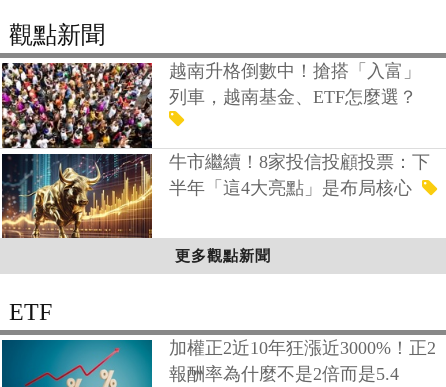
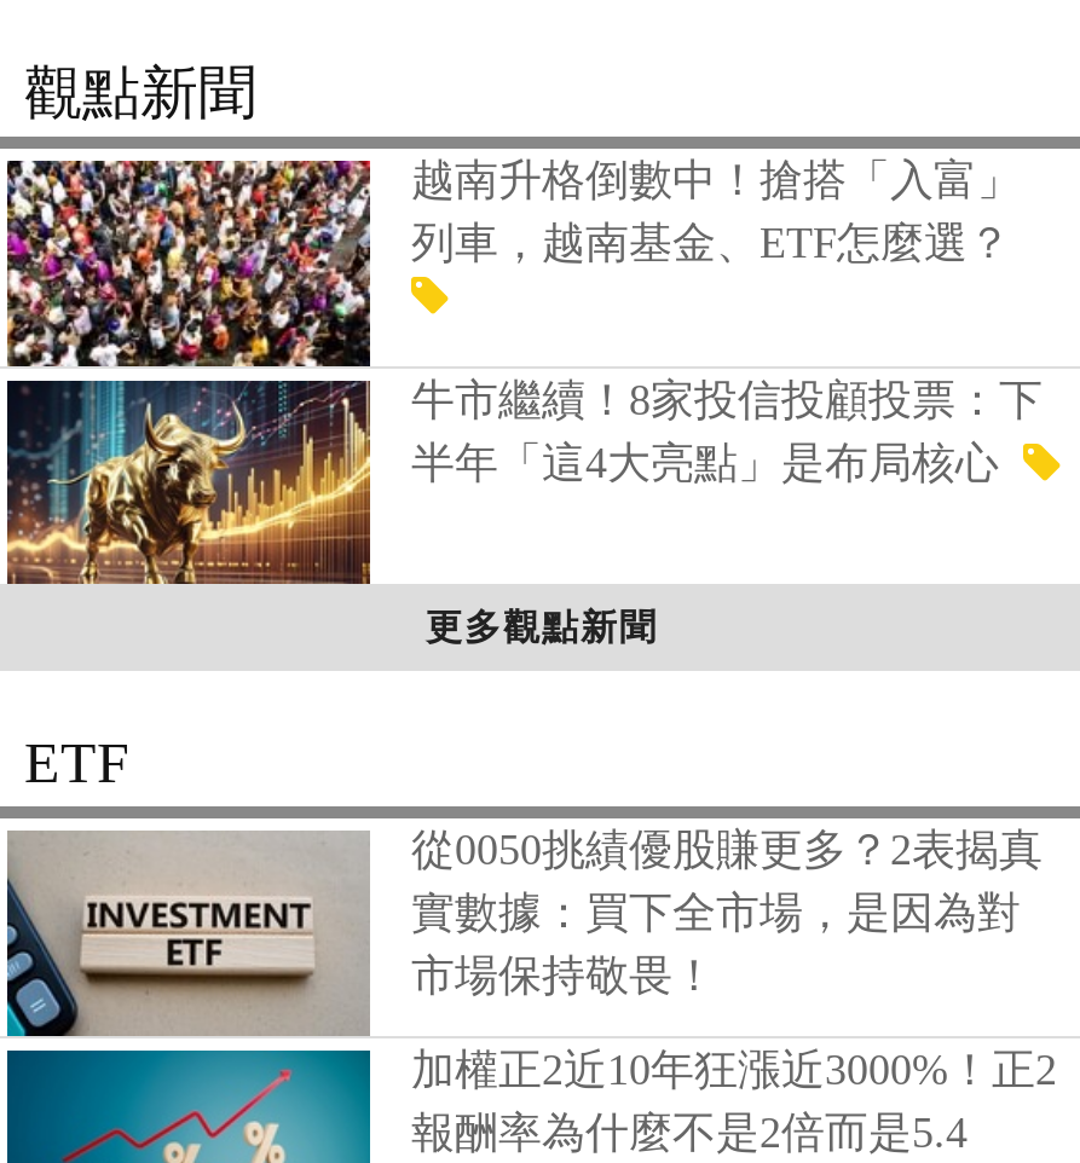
+ [image]
+ 從0050挑績優股賺更多？2表揭真
+ 實數據：買下全市場，是因為對
+ 市場保持敬畏！
